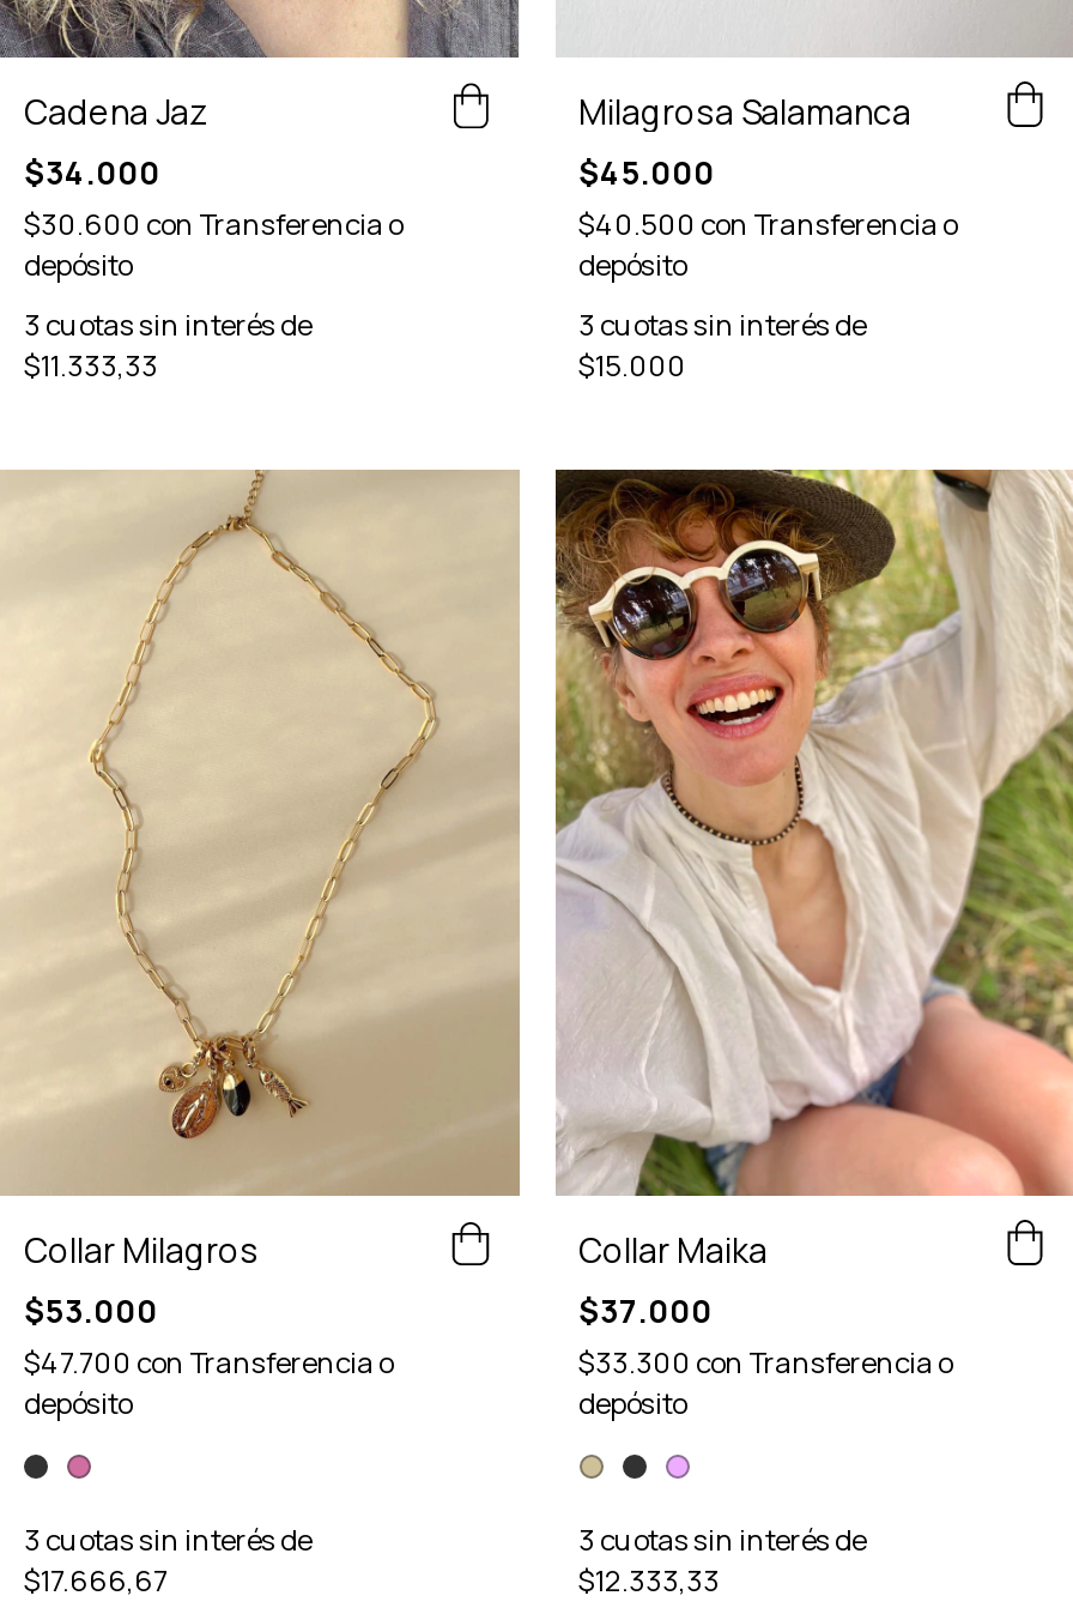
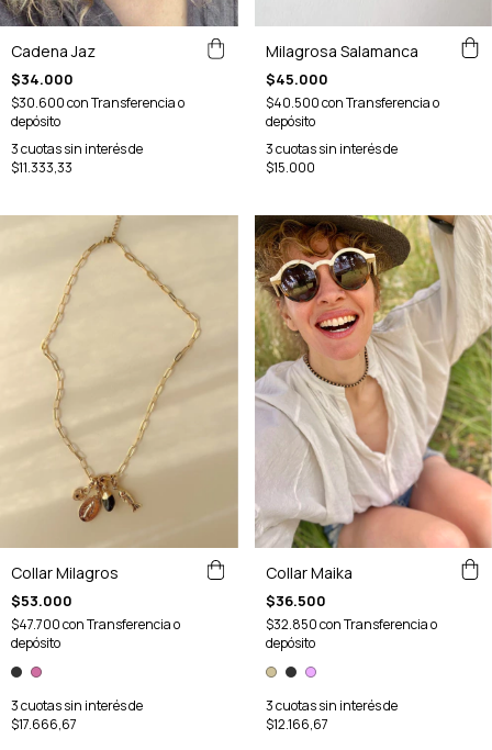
- $37.000
+ $36.500

- $33.300 con Transferencia o
+ $32.850 con Transferencia o

- $12.333,33
+ $12.166,67
